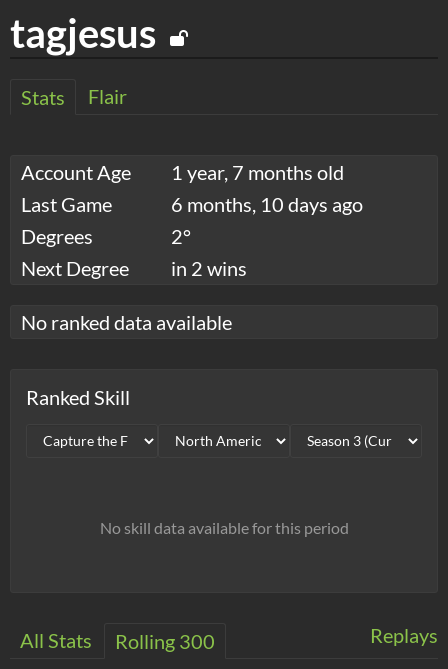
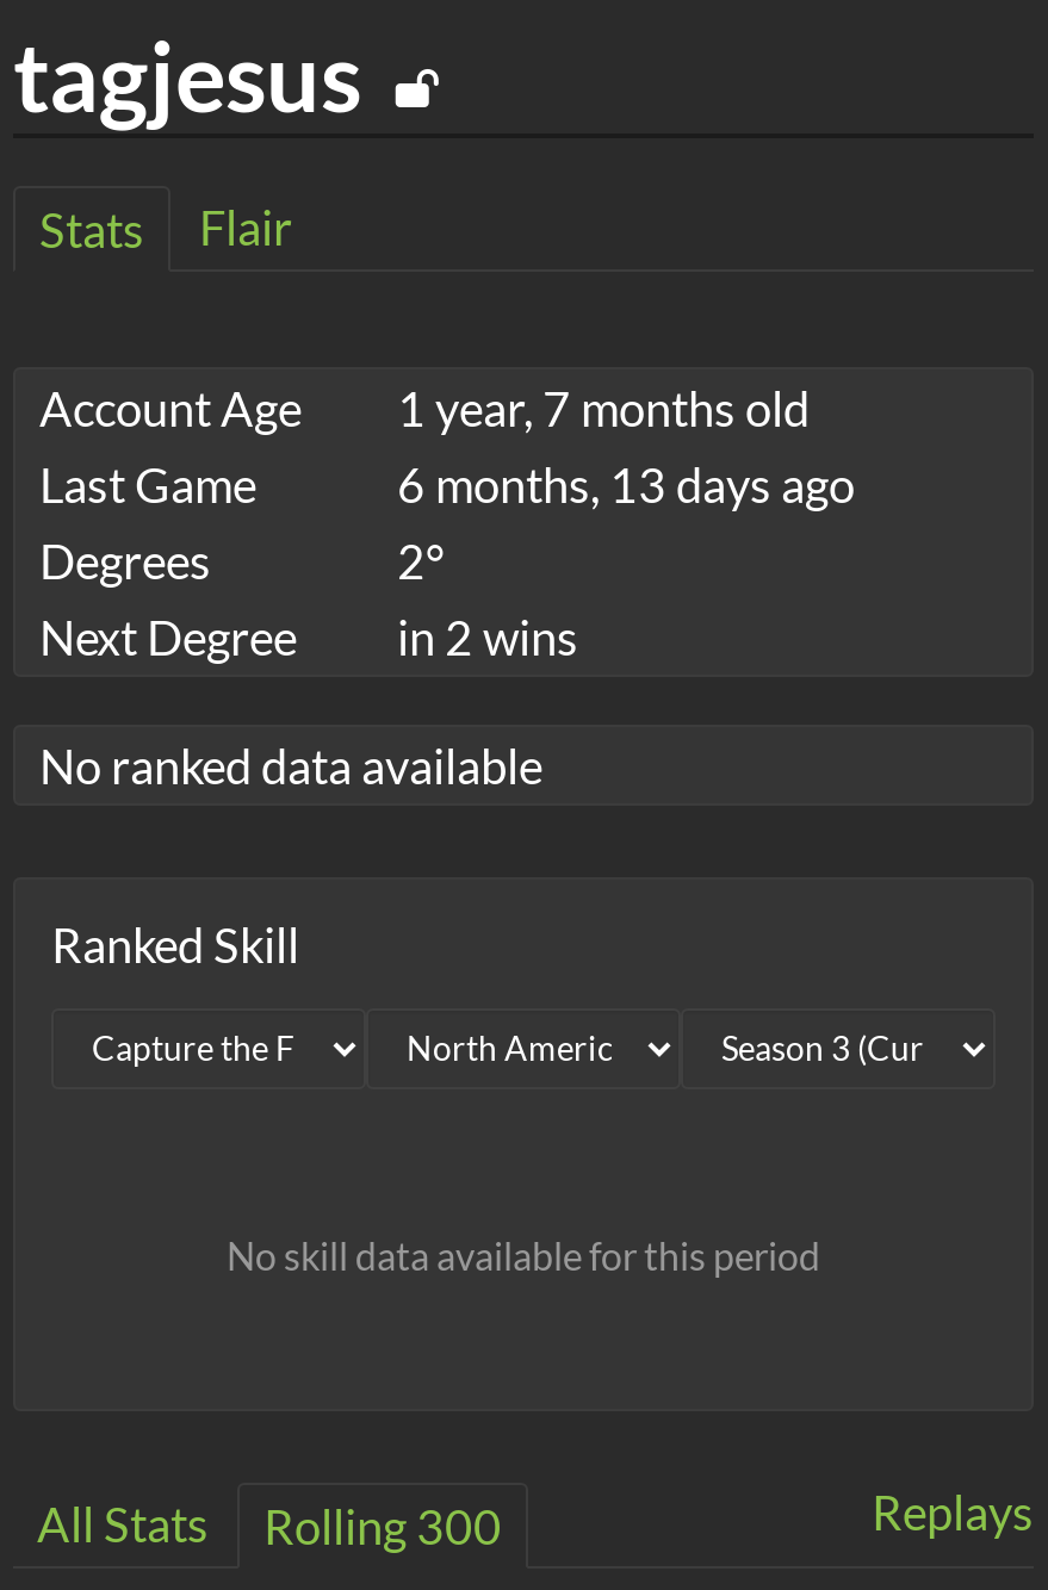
- 6 months, 10 days ago
+ 6 months, 13 days ago
